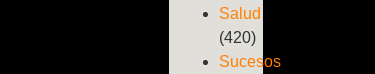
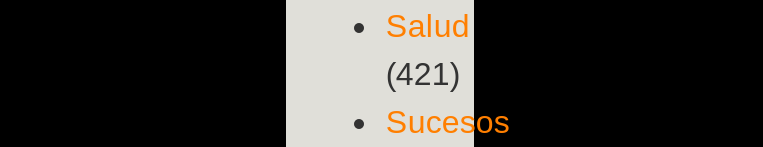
- (420)
+ (421)
